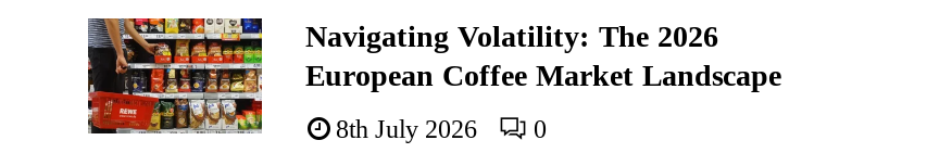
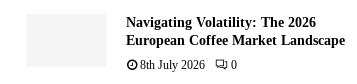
- [image]
